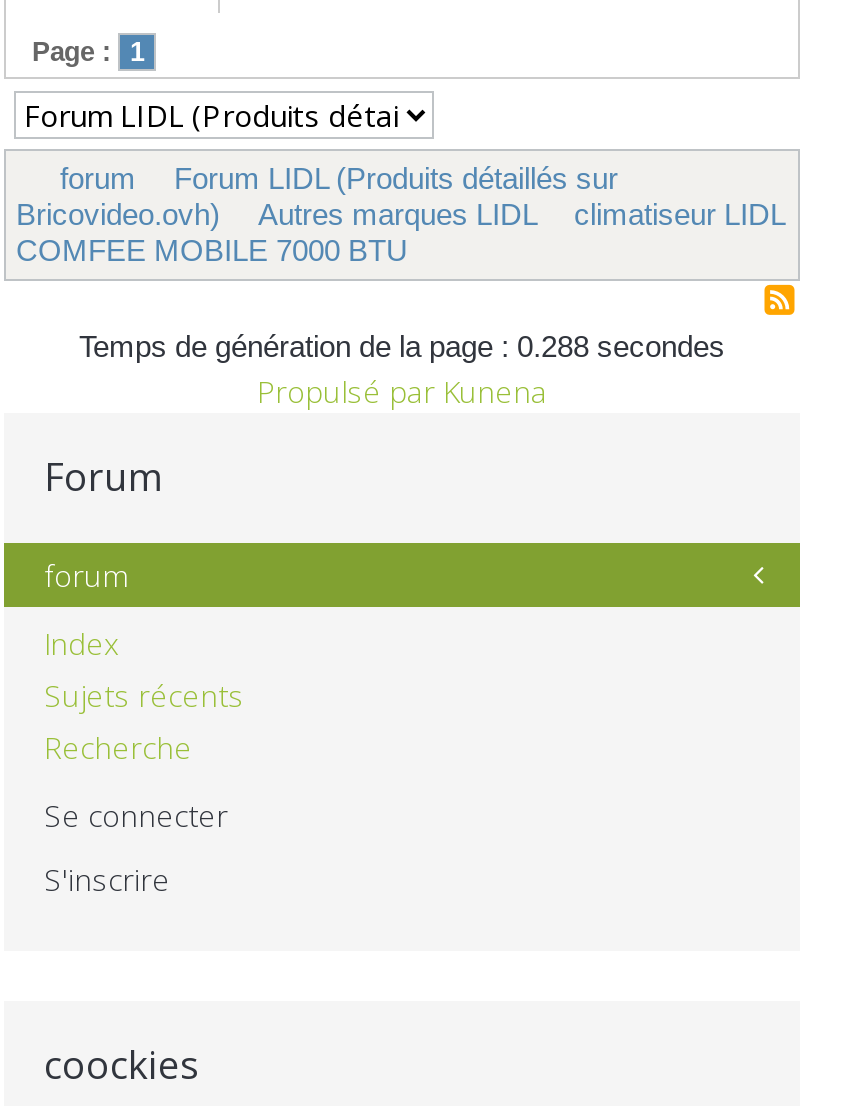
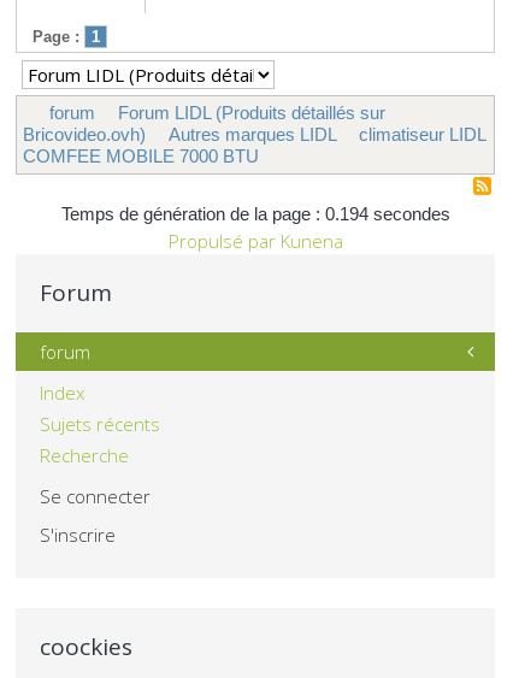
- Temps de génération de la page : 0.288 secondes
+ Temps de génération de la page : 0.194 secondes
